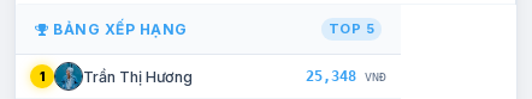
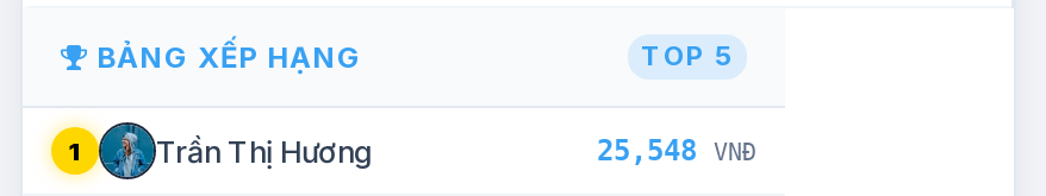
- 25,348 VNĐ
+ 25,548 VNĐ
